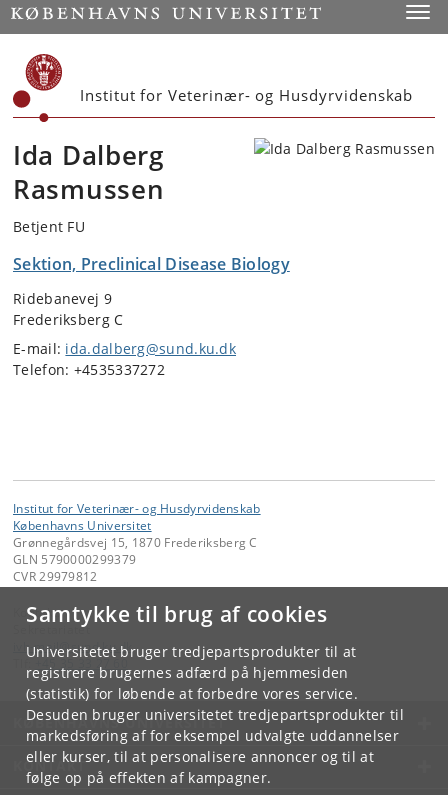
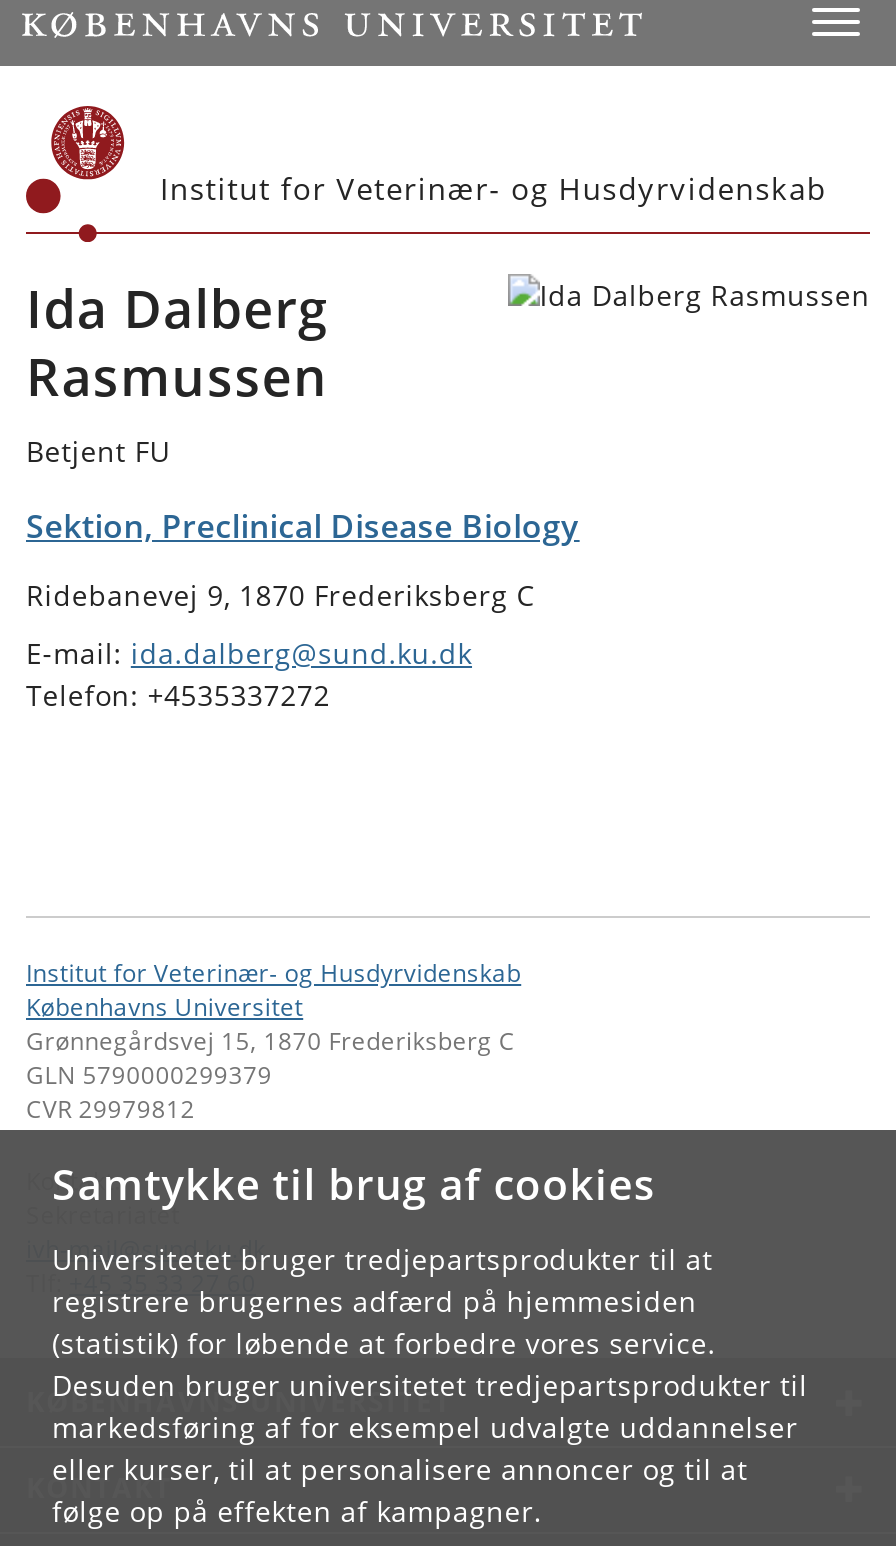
- Ridebanevej 9
- Frederiksberg C
+ Ridebanevej 9, 1870 Frederiksberg C
